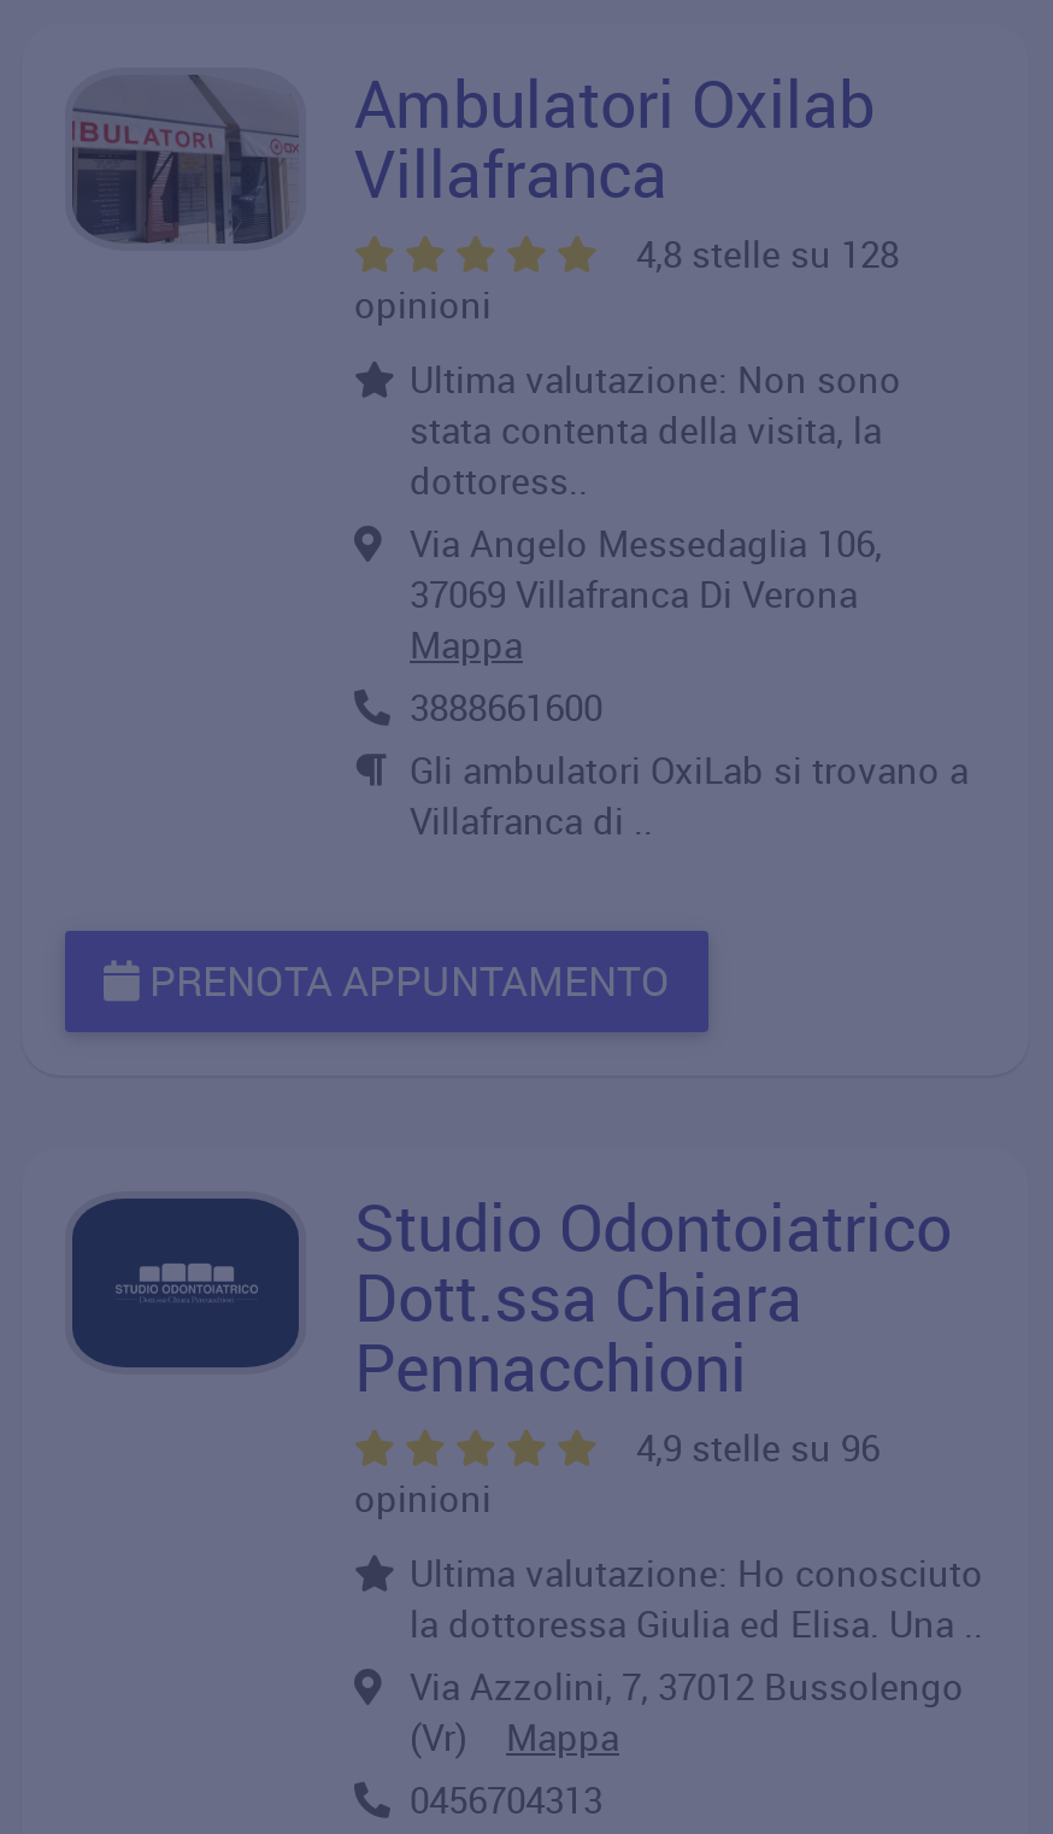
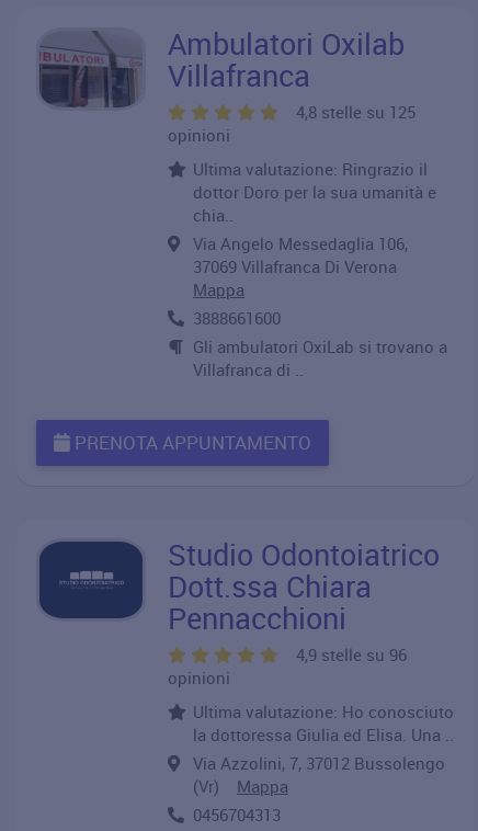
- 4,8 stelle su 128
+ 4,8 stelle su 125

- Ultima valutazione: Non sono
- stata contenta della visita, la
- dottoress..
+ Ultima valutazione: Ringrazio il
+ dottor Doro per la sua umanità e
+ chia..
